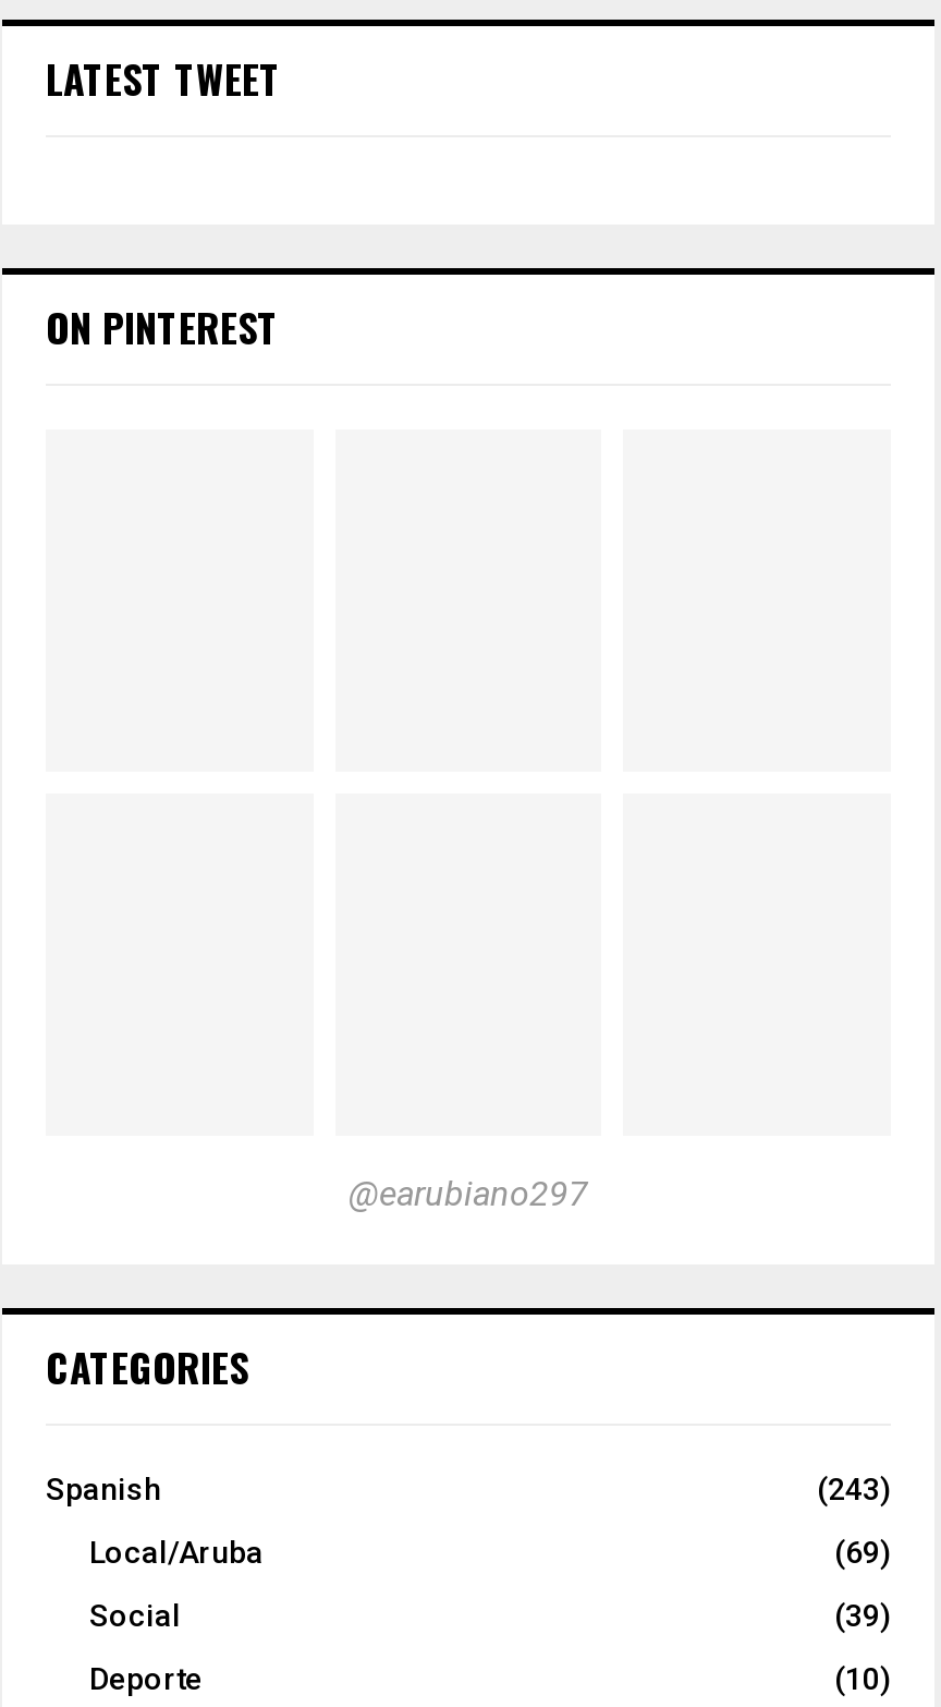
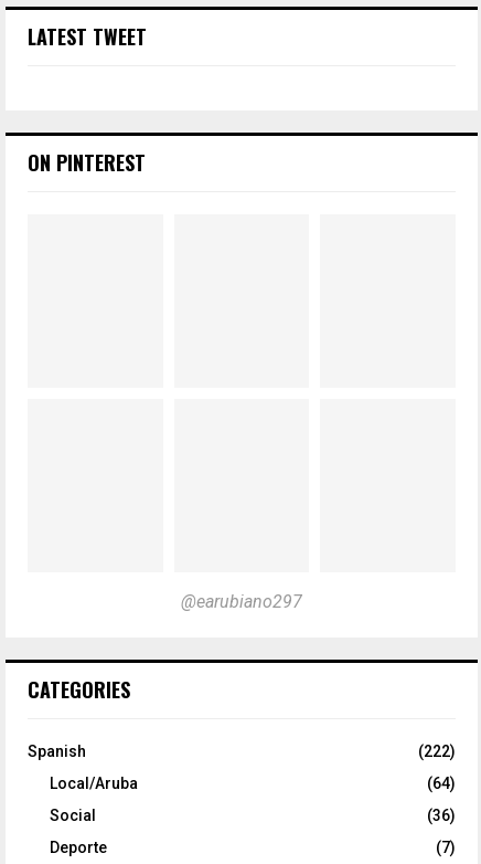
- (243)
+ (222)

- (69)
+ (64)

- (39)
+ (36)

- (10)
+ (7)
